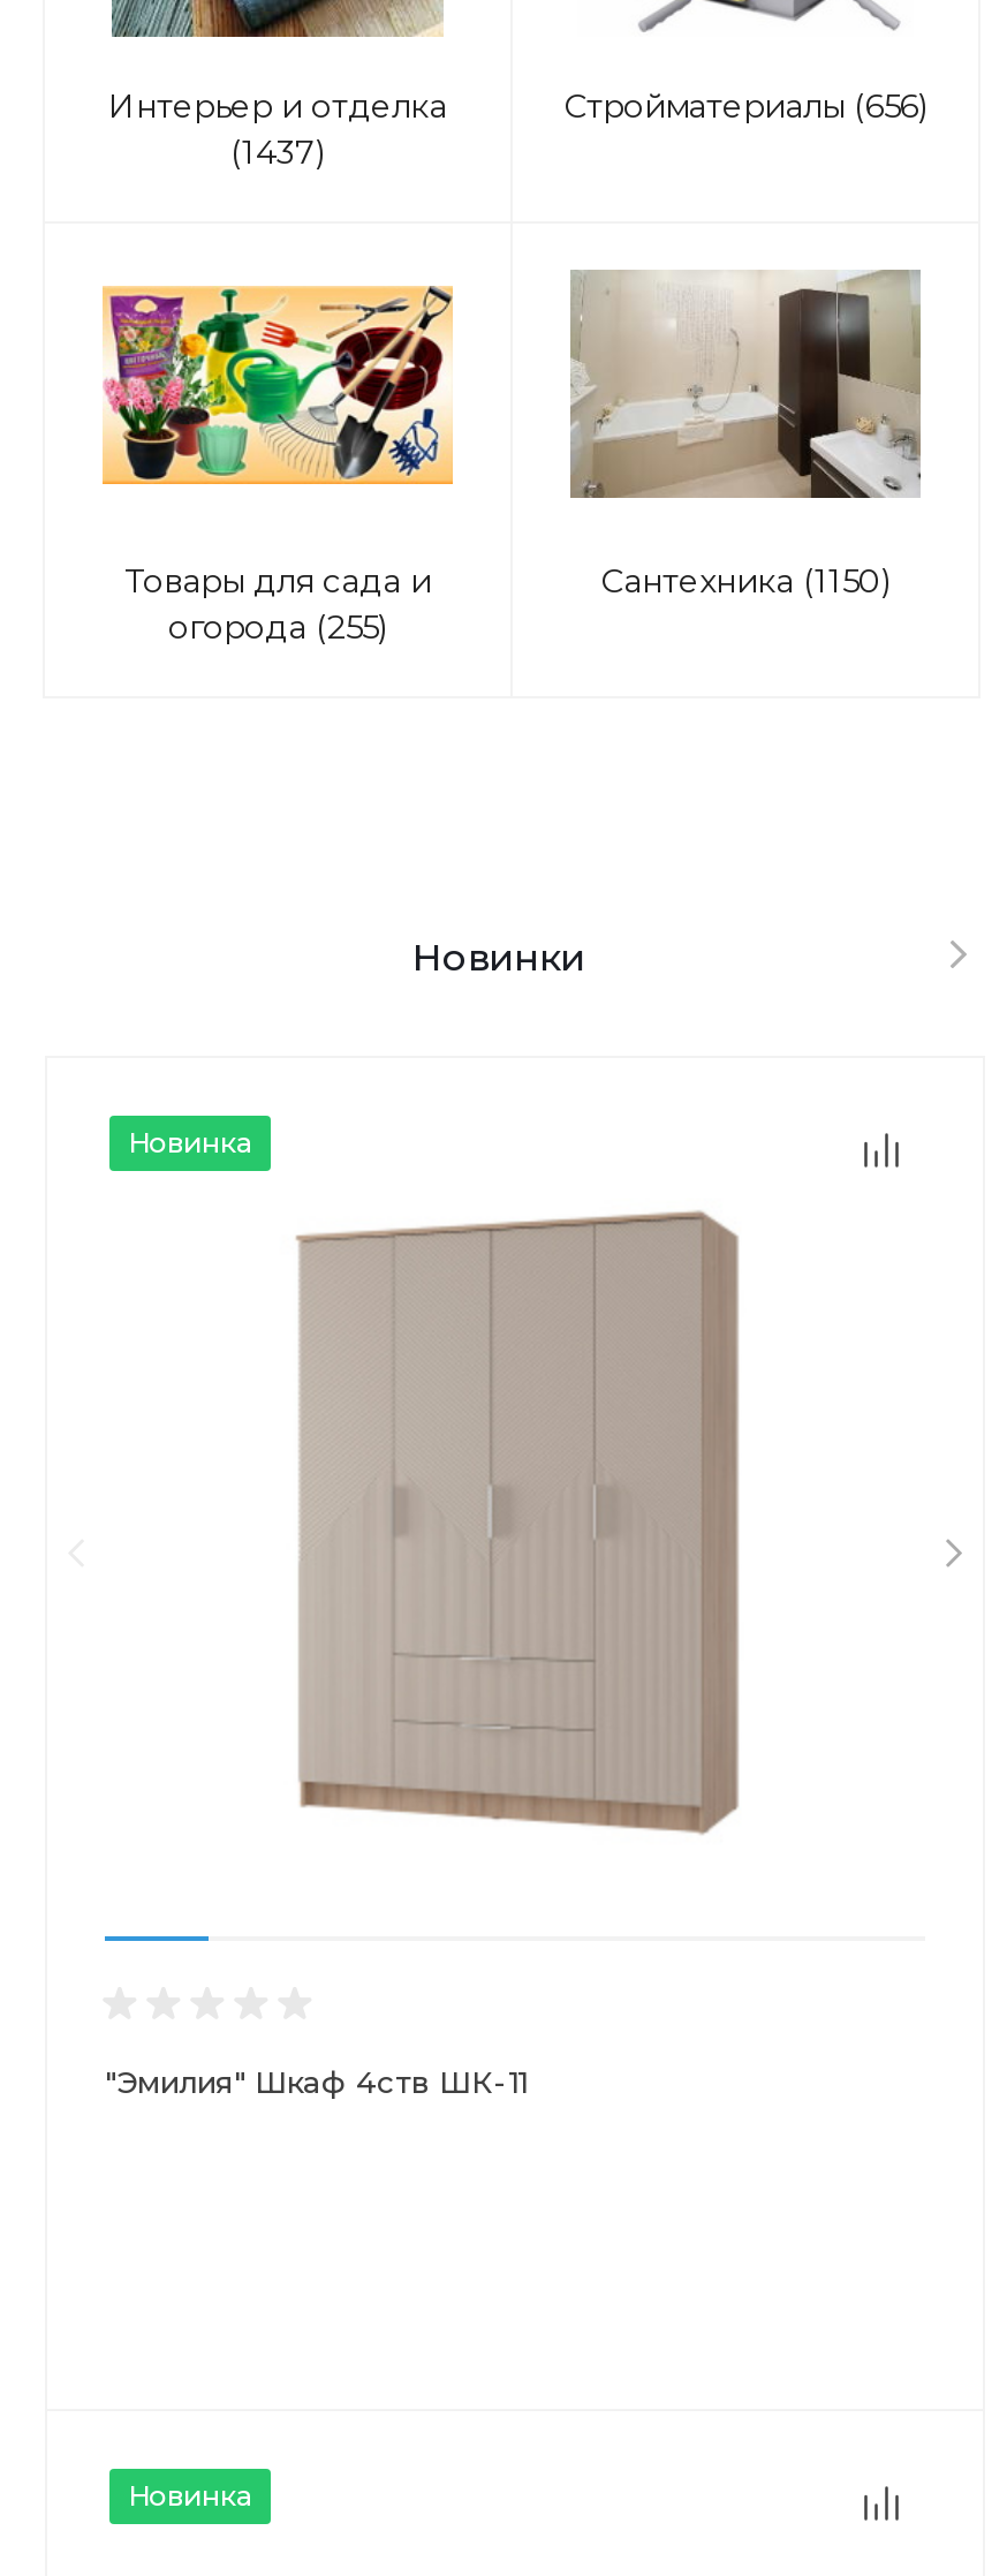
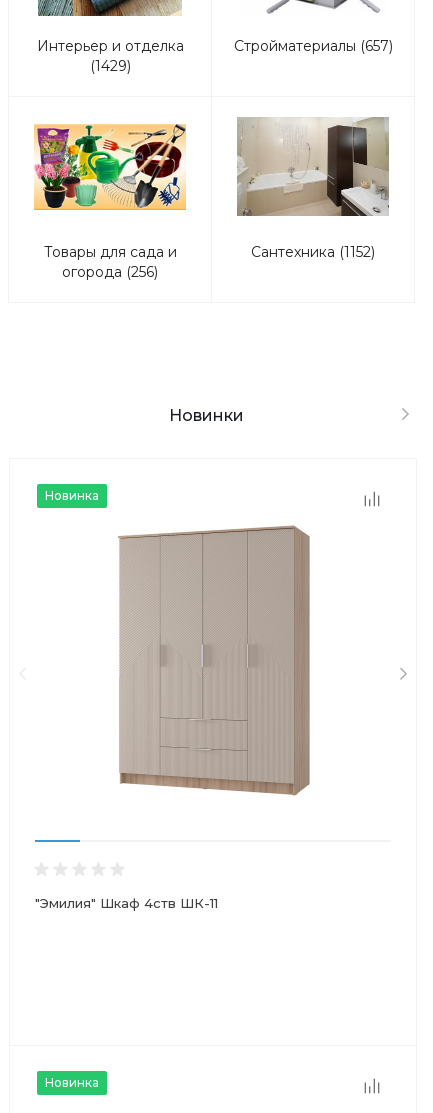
- Стройматериалы (656)
+ Стройматериалы (657)

- (1437)
+ (1429)

- Сантехника (1150)
+ Сантехника (1152)

- огорода (255)
+ огорода (256)
